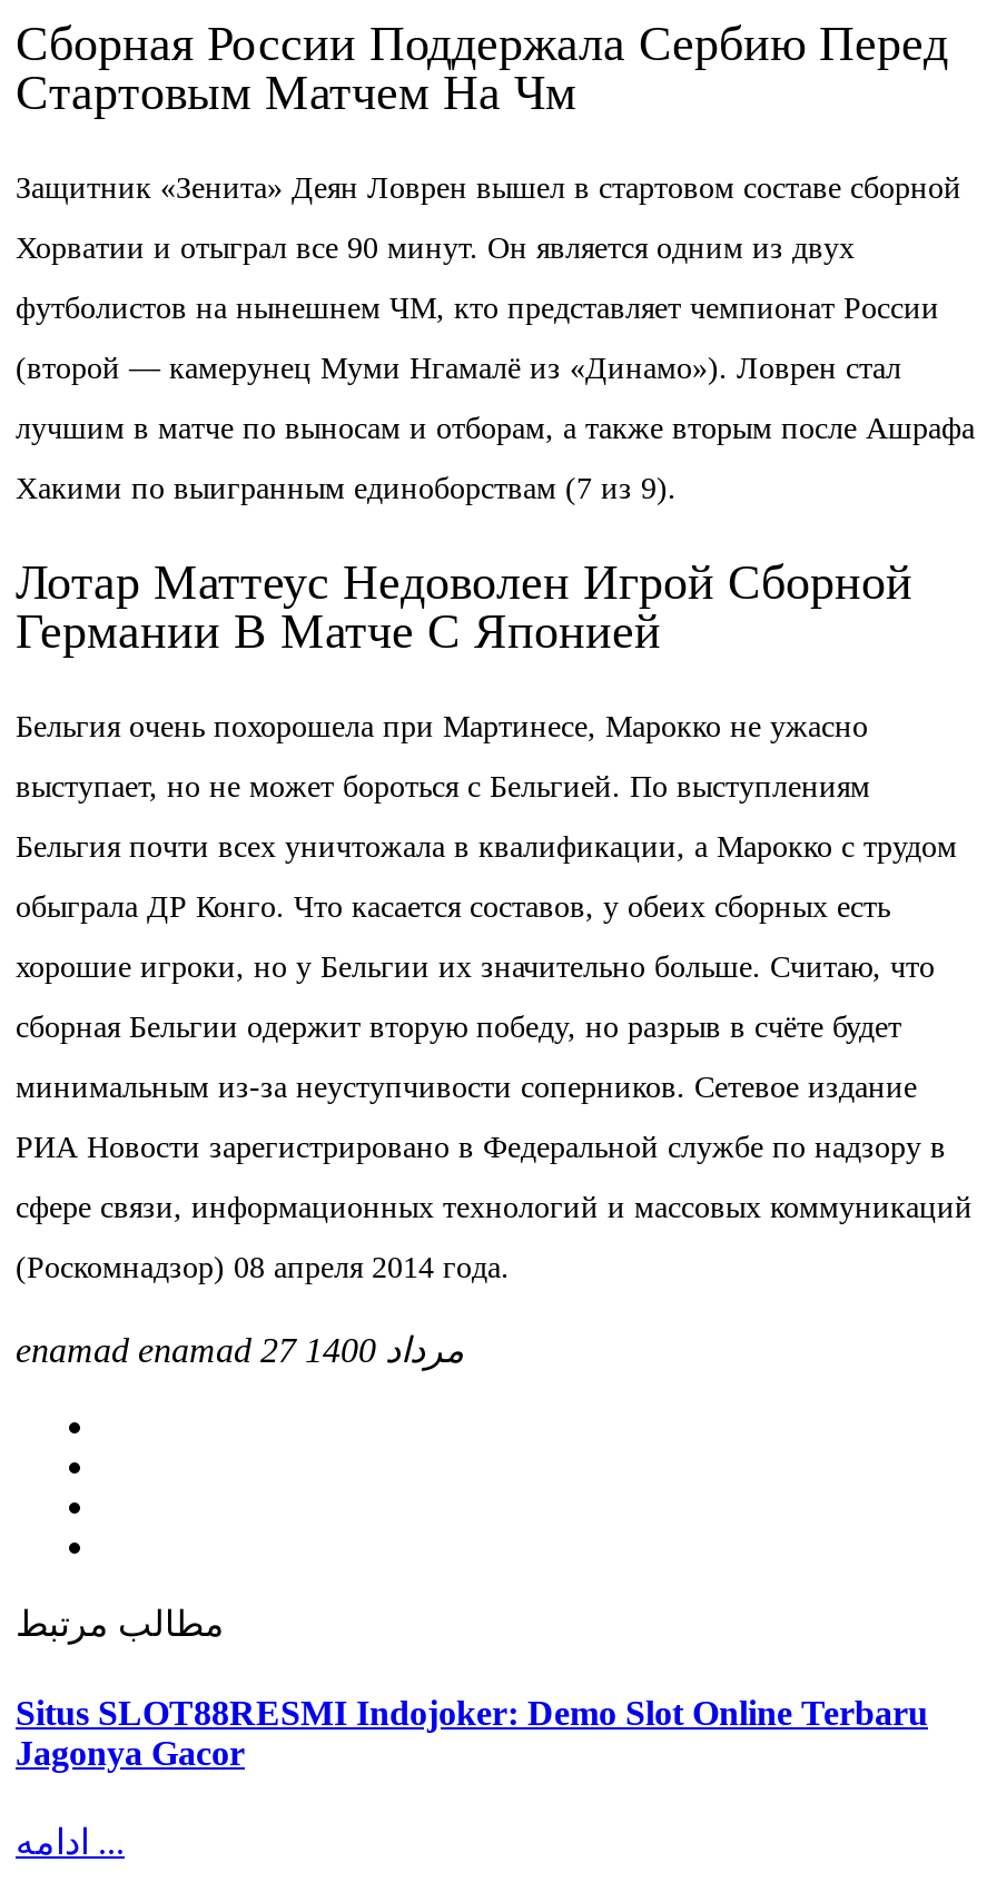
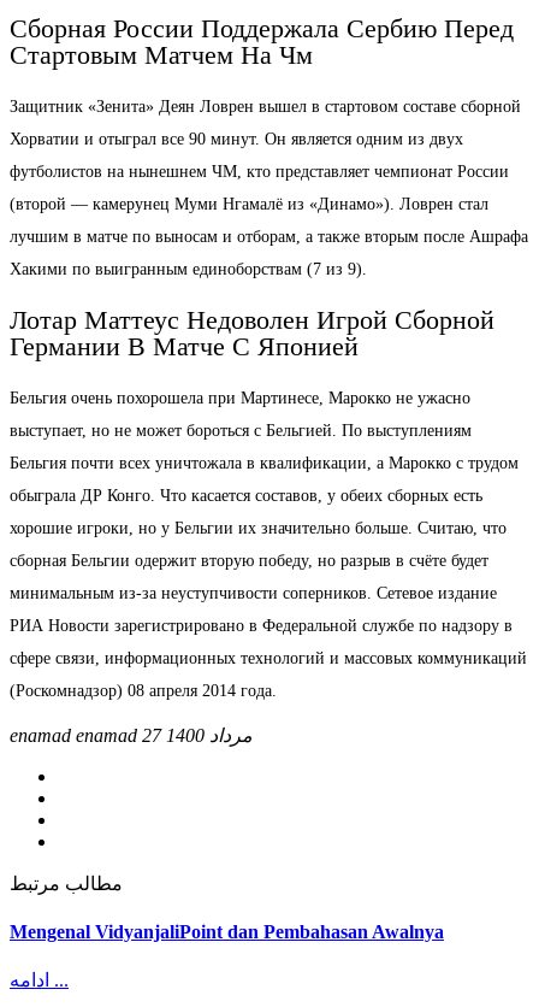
- Situs SLOT88RESMI Indojoker: Demo Slot Online Terbaru
- Jagonya Gacor
+ Mengenal VidyanjaliPoint dan Pembahasan Awalnya
